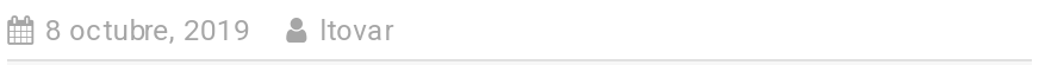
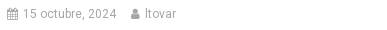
- 8 octubre, 2019
+ 15 octubre, 2024
